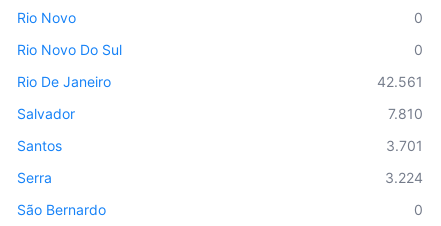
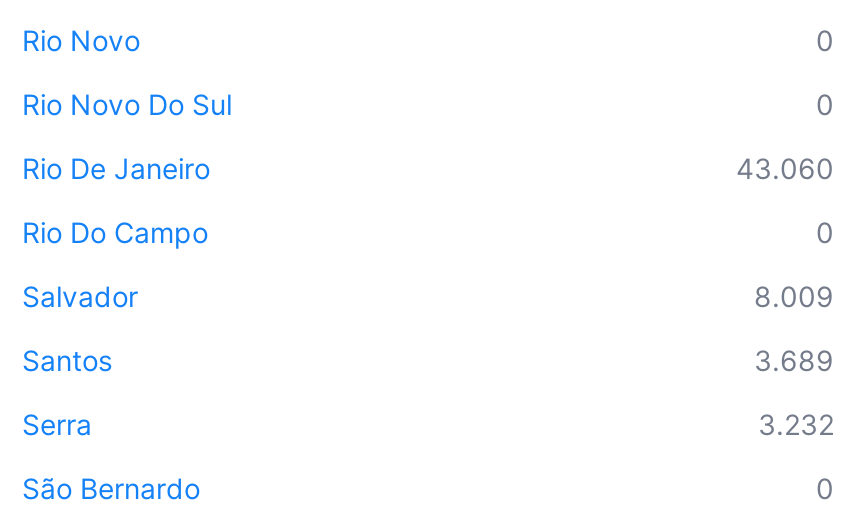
- 42.561
+ 43.060
+ Rio Do Campo
+ 0

- 7.810
+ 8.009

- 3.701
+ 3.689

- 3.224
+ 3.232
